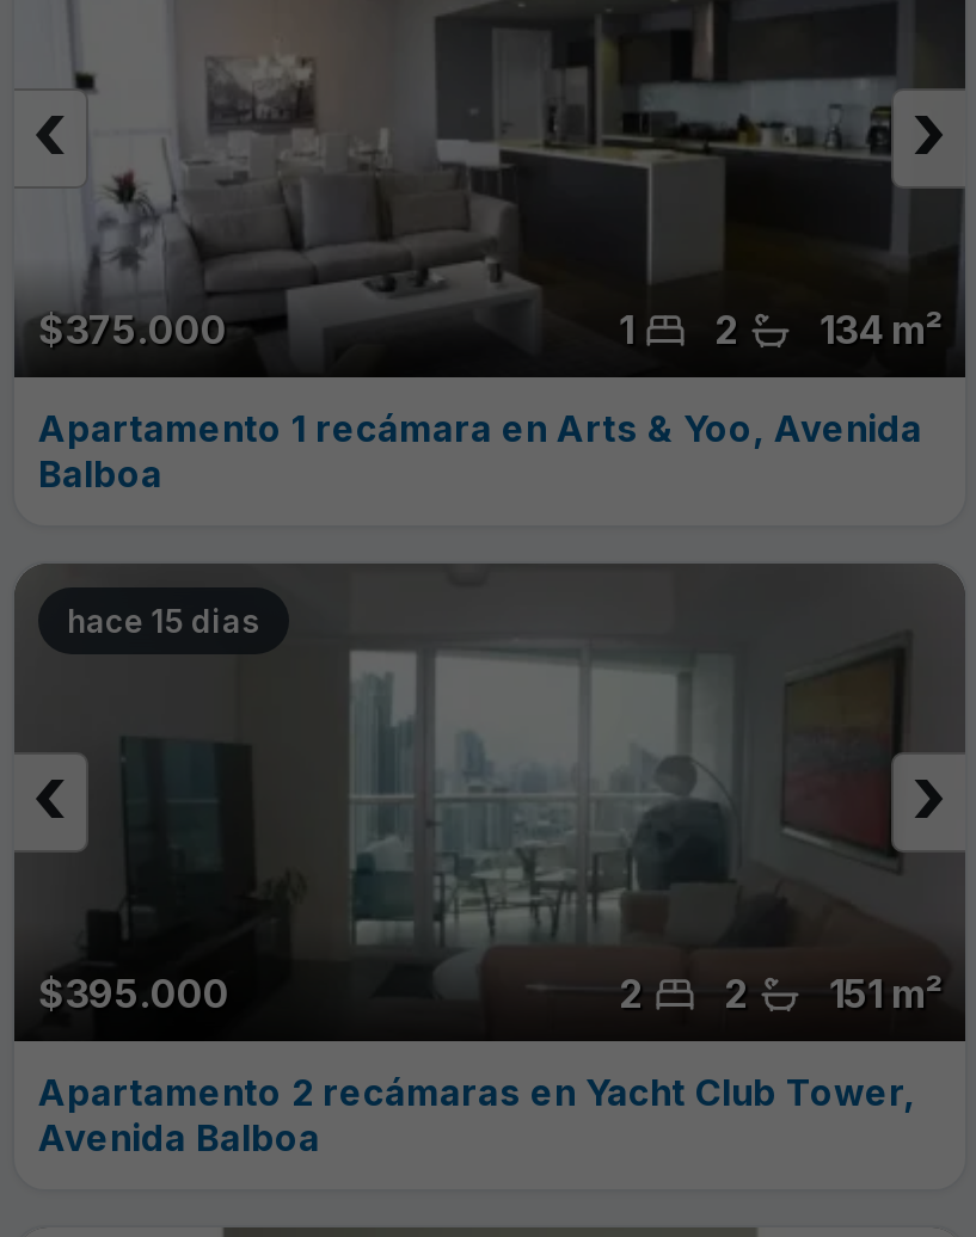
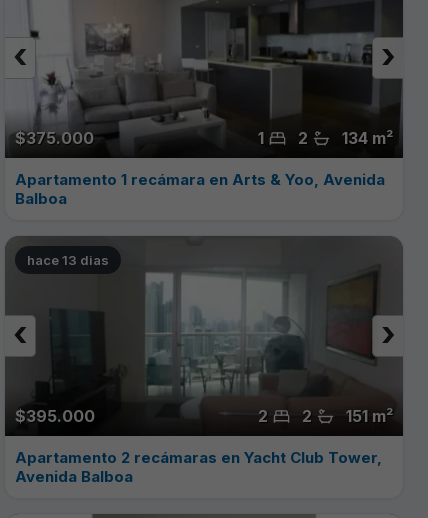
- hace 15 dias
+ hace 13 dias
